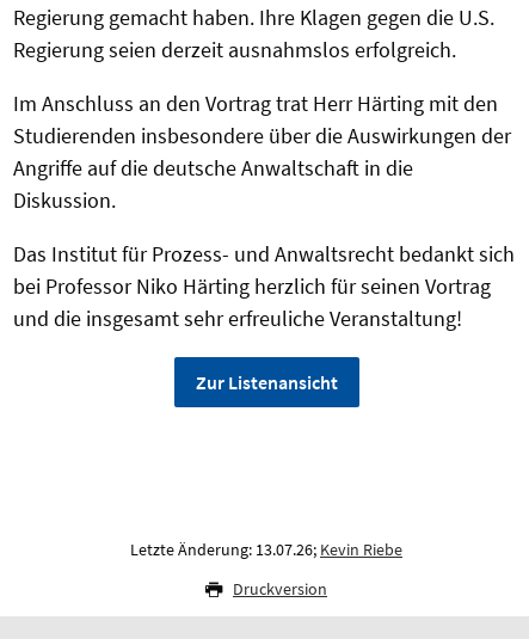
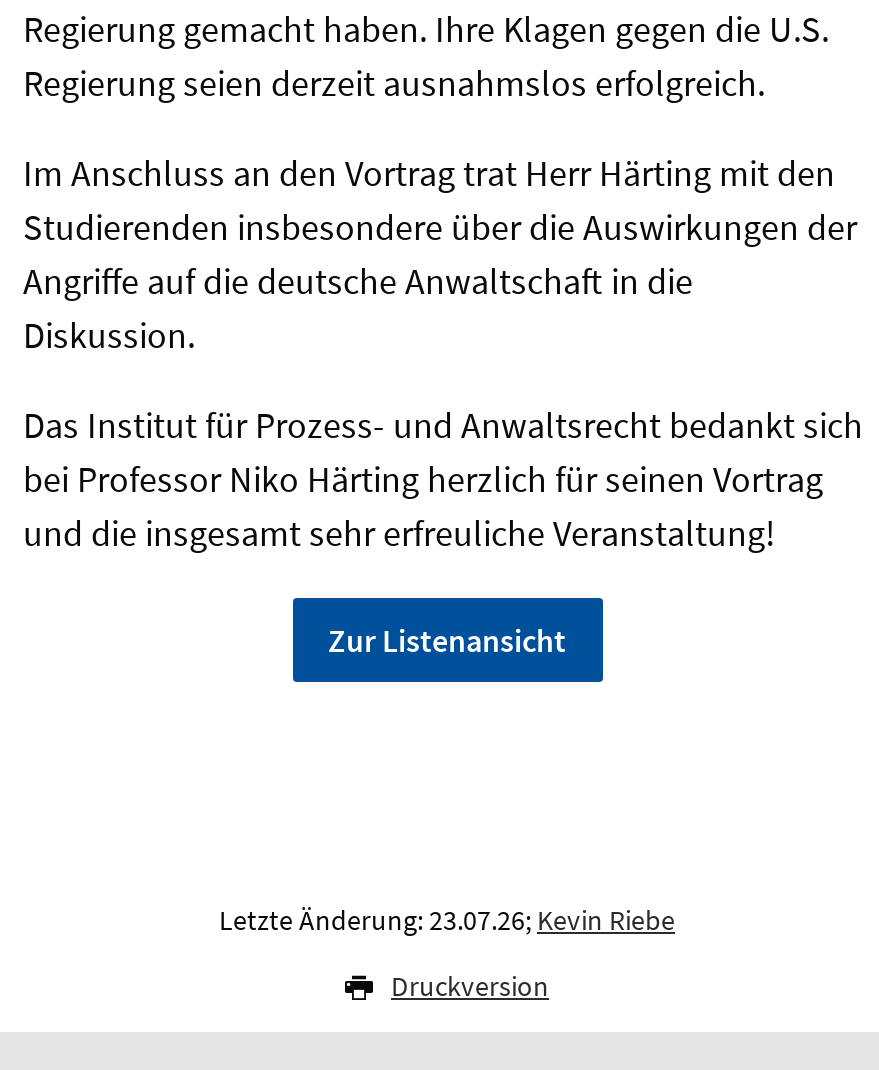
- Letzte Änderung: 13.07.26; Kevin Riebe
+ Letzte Änderung: 23.07.26; Kevin Riebe
